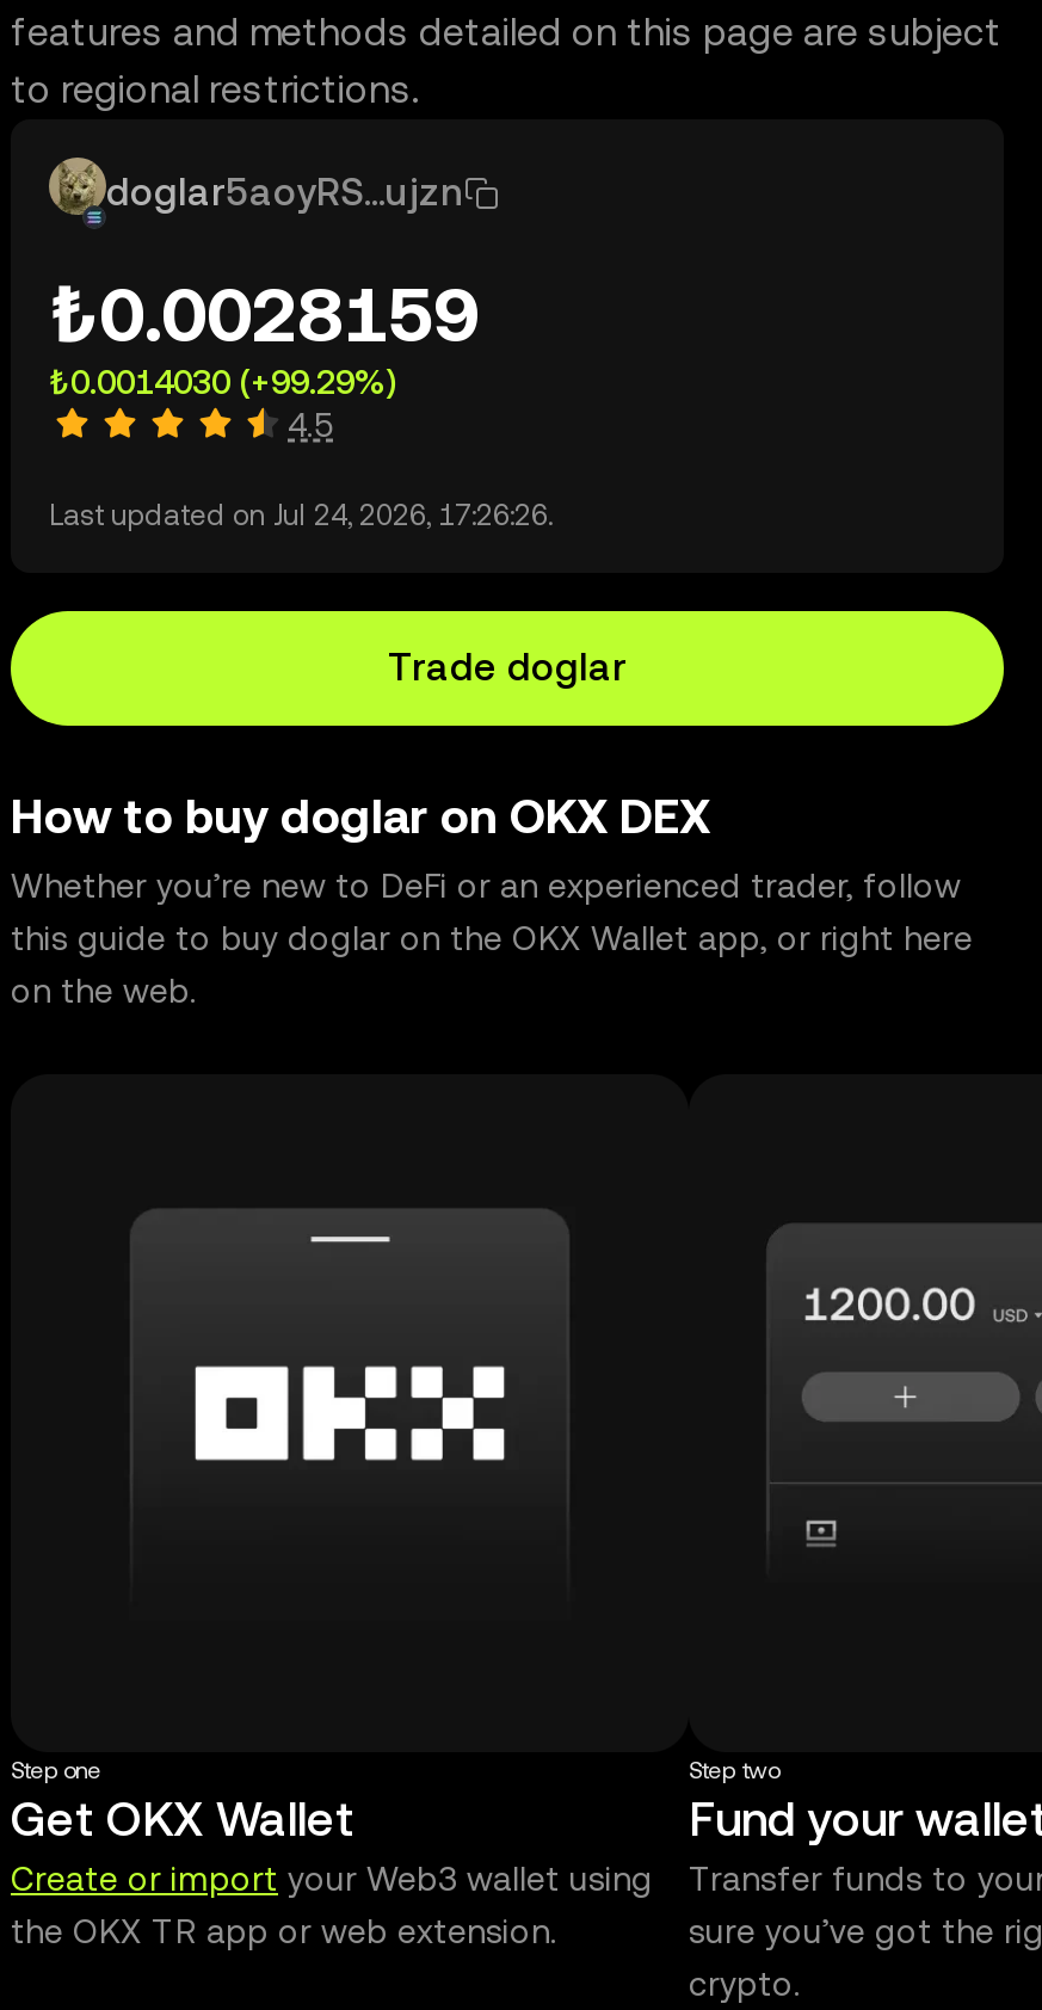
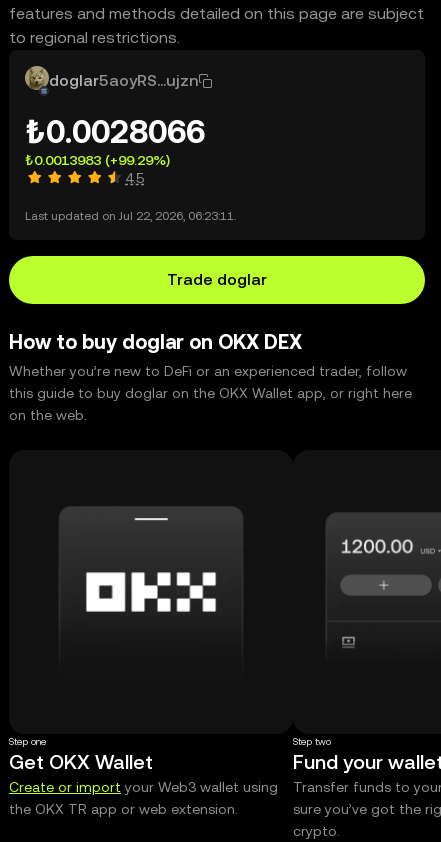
- ₺0.0028159
+ ₺0.0028066

- ₺0.0014030 (+99.29%)
+ ₺0.0013983 (+99.29%)

- Last updated on Jul 24, 2026, 17:26:26.
+ Last updated on Jul 22, 2026, 06:23:11.
